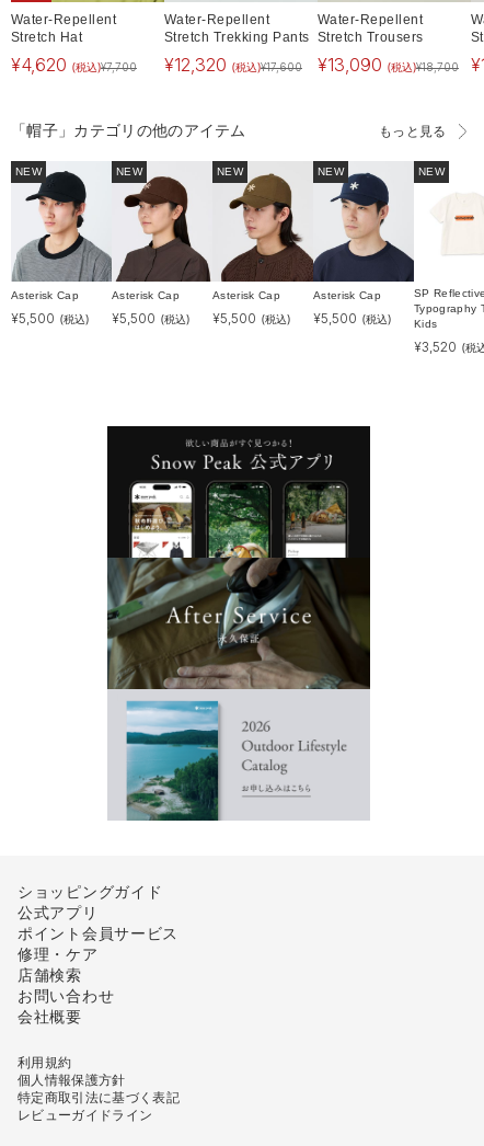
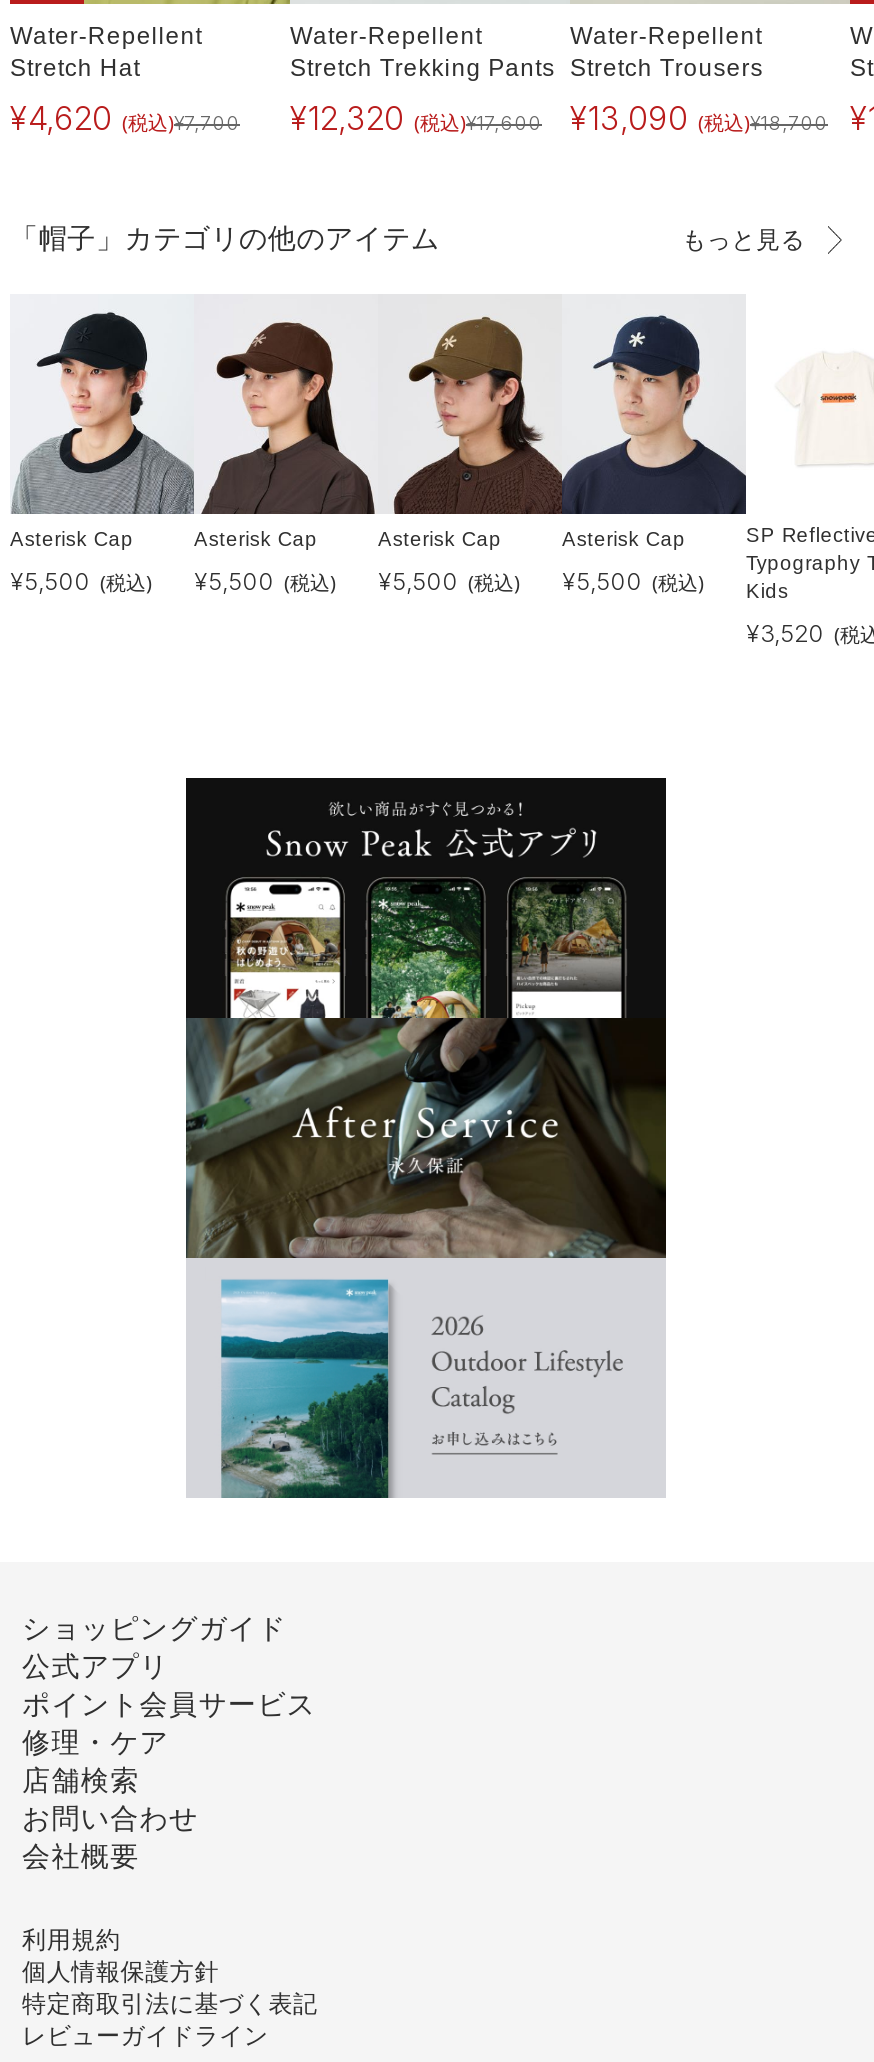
- NEW

- NEW

- NEW

- NEW

- NEW
